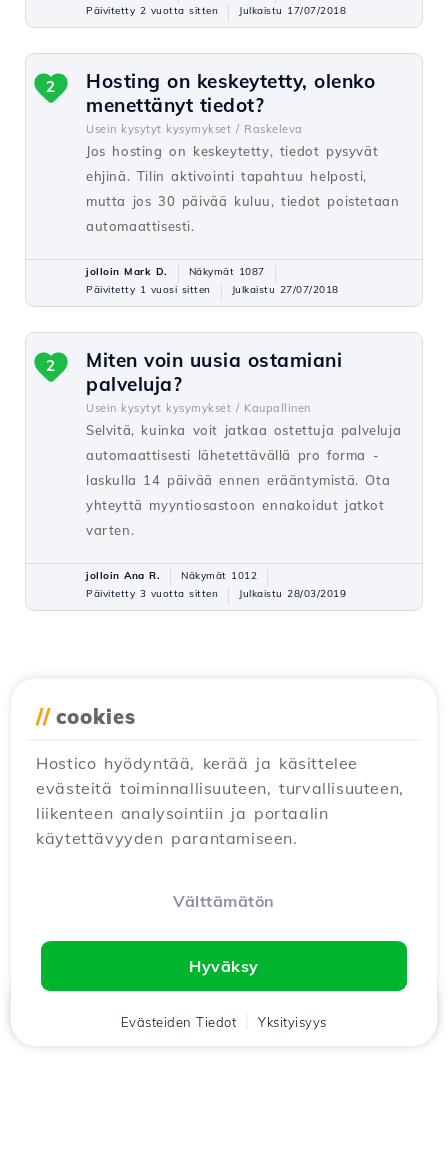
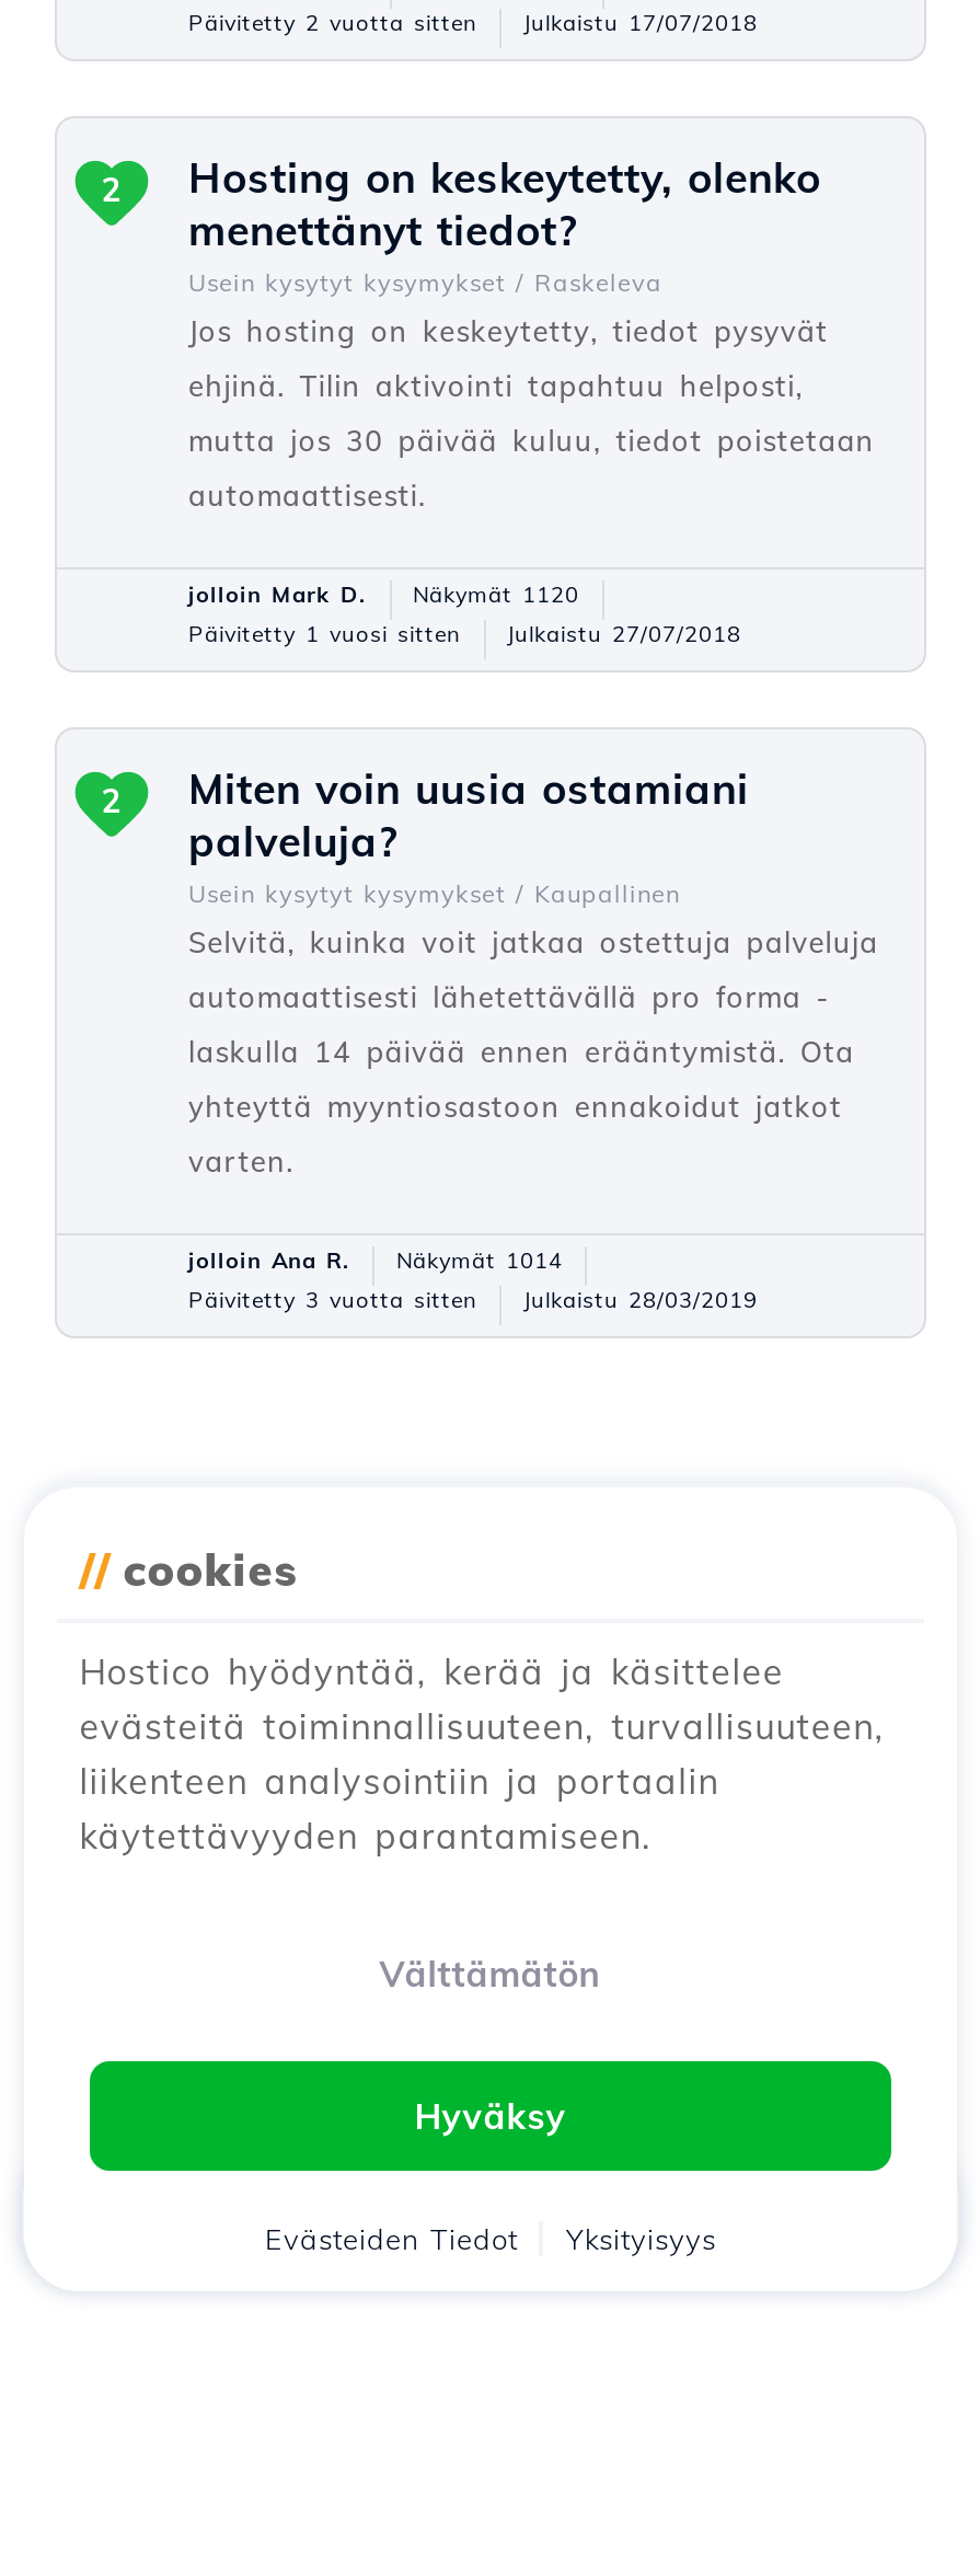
- jolloin Mark D. Näkymät 1087
+ jolloin Mark D. Näkymät 1120

- jolloin Ana R. Näkymät 1012
+ jolloin Ana R. Näkymät 1014
